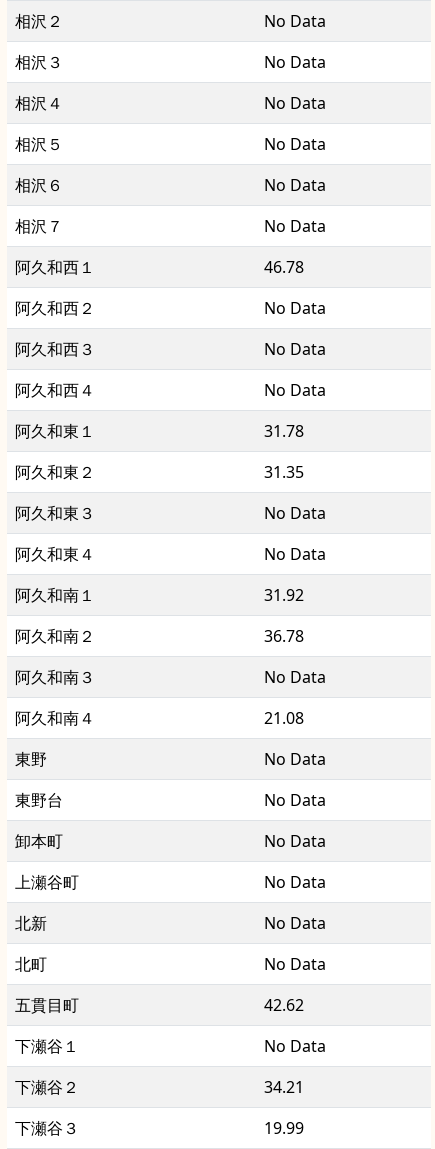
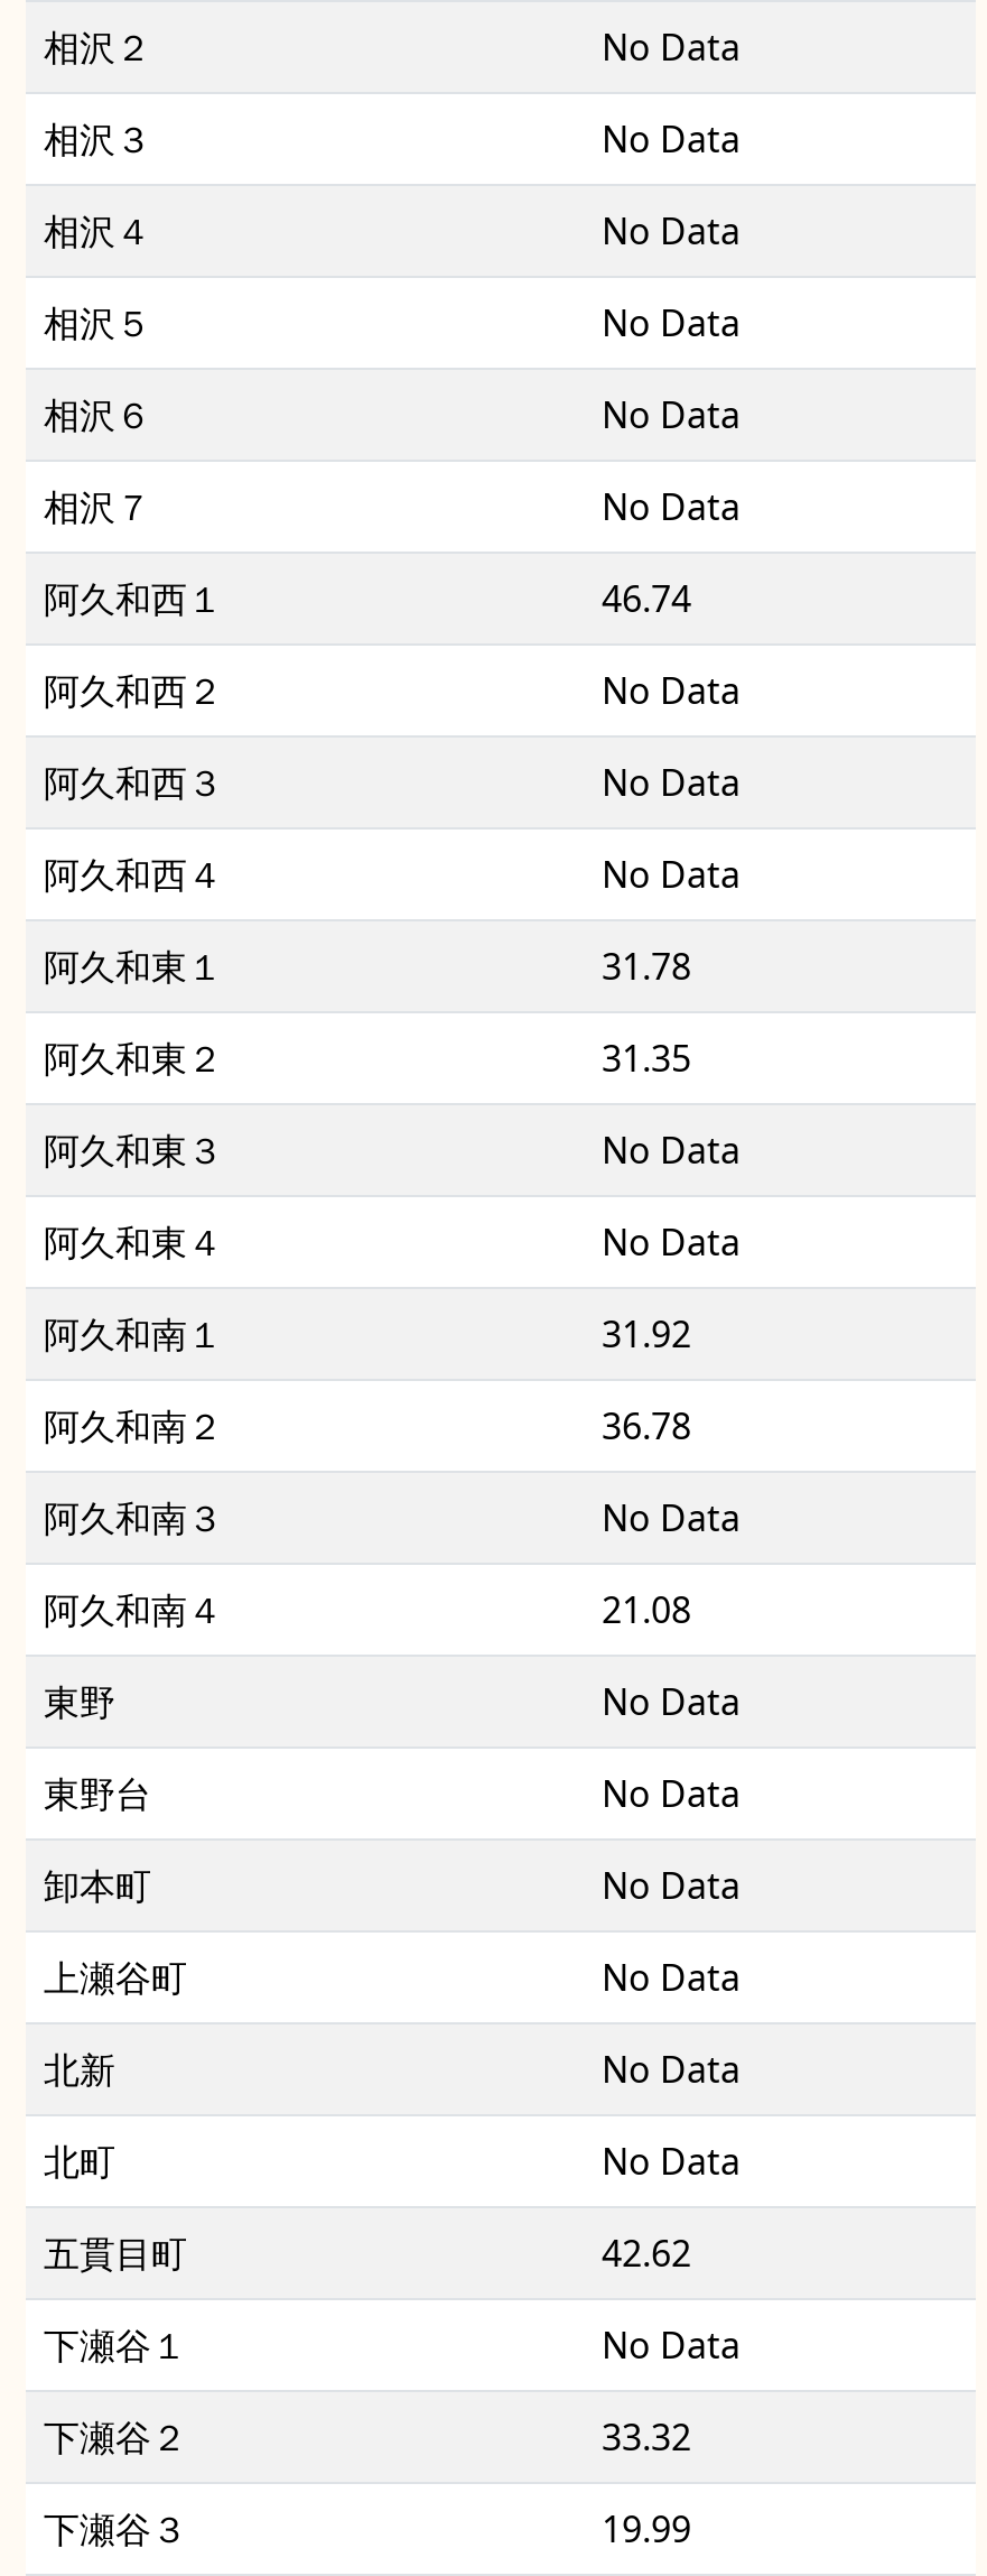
- 46.78
+ 46.74

- 34.21
+ 33.32
